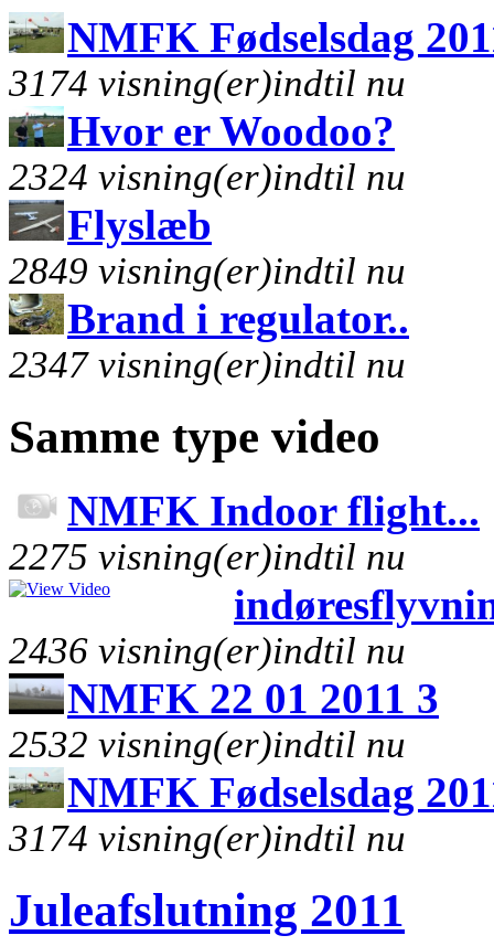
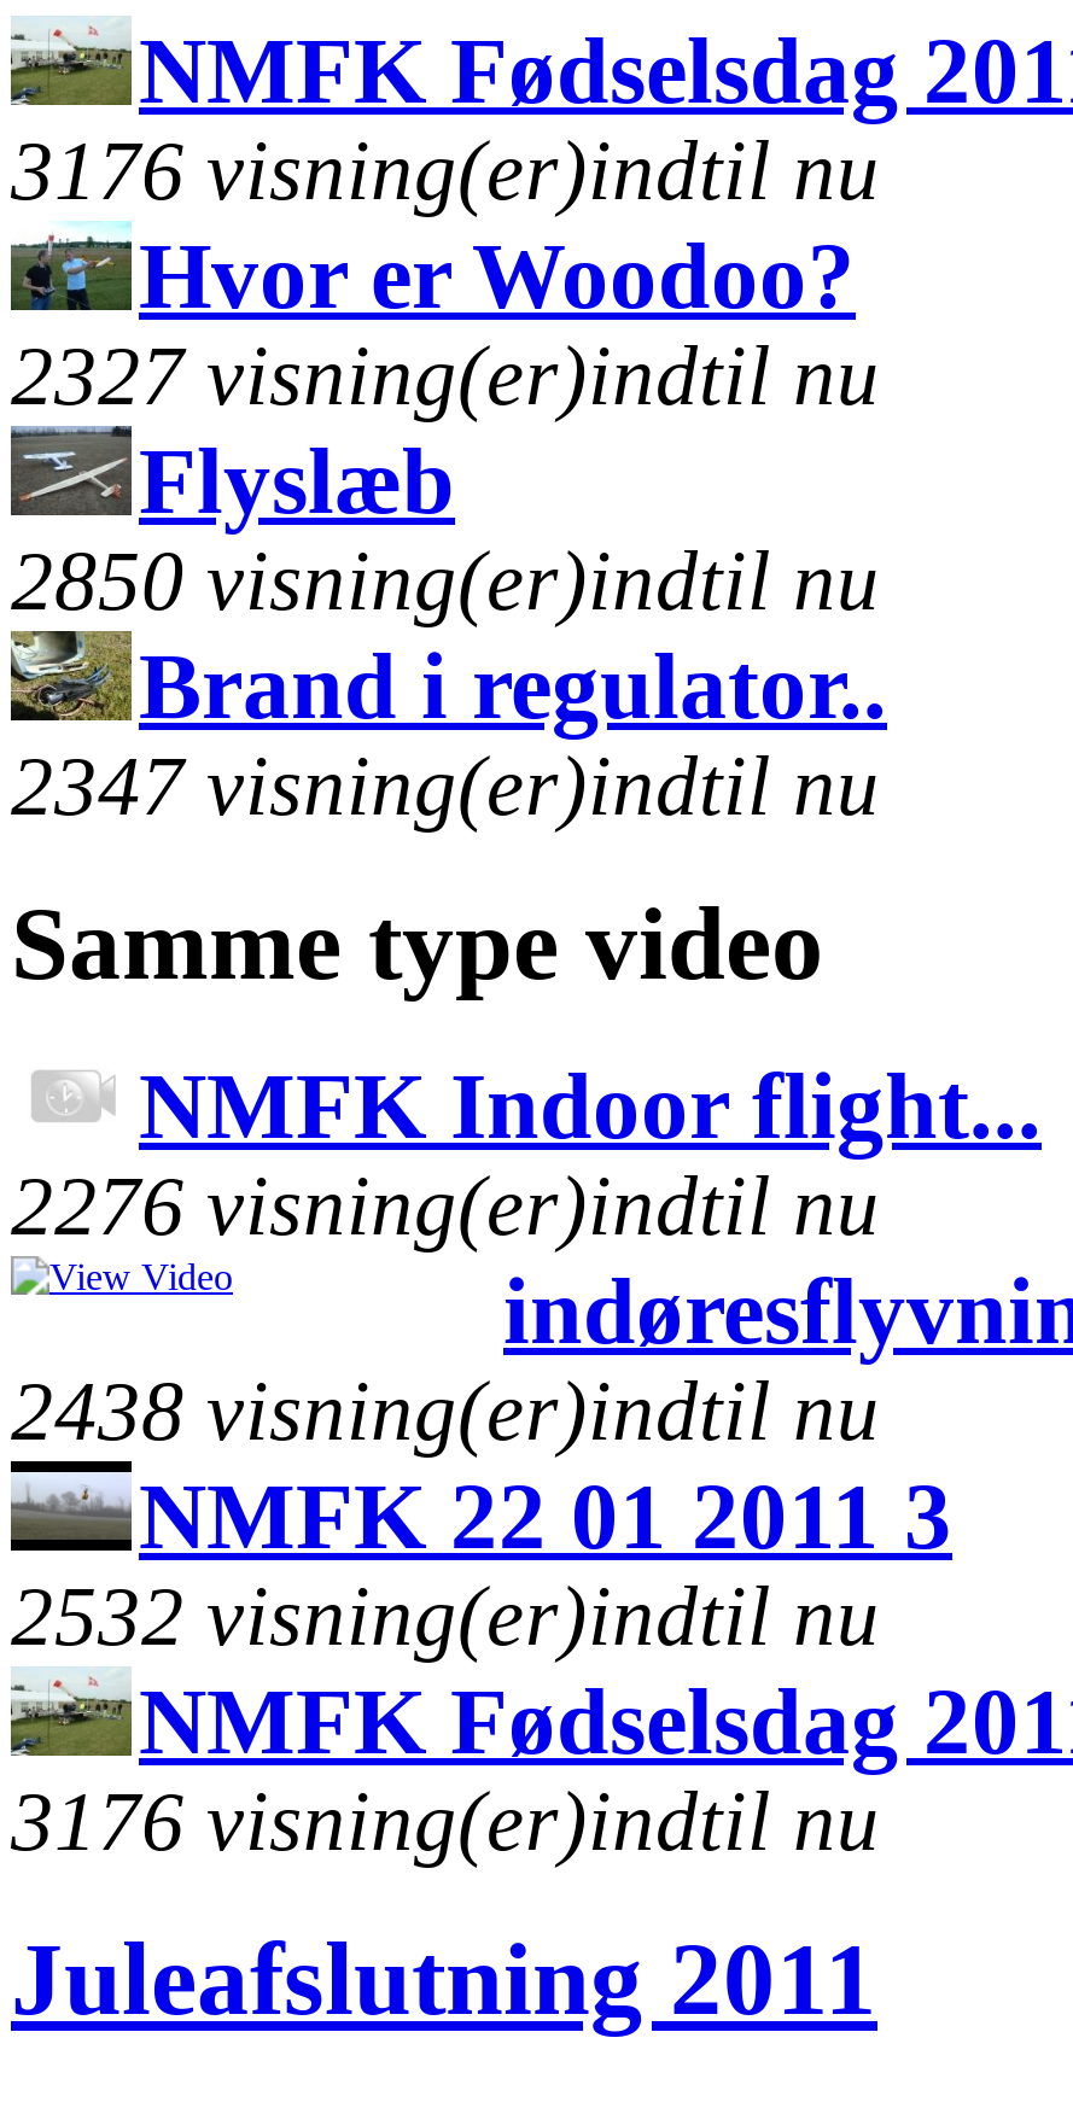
- 3174 visning(er)indtil nu
+ 3176 visning(er)indtil nu

- 2324 visning(er)indtil nu
+ 2327 visning(er)indtil nu

- 2849 visning(er)indtil nu
+ 2850 visning(er)indtil nu

- 2275 visning(er)indtil nu
+ 2276 visning(er)indtil nu

- 2436 visning(er)indtil nu
+ 2438 visning(er)indtil nu

- 3174 visning(er)indtil nu
+ 3176 visning(er)indtil nu
